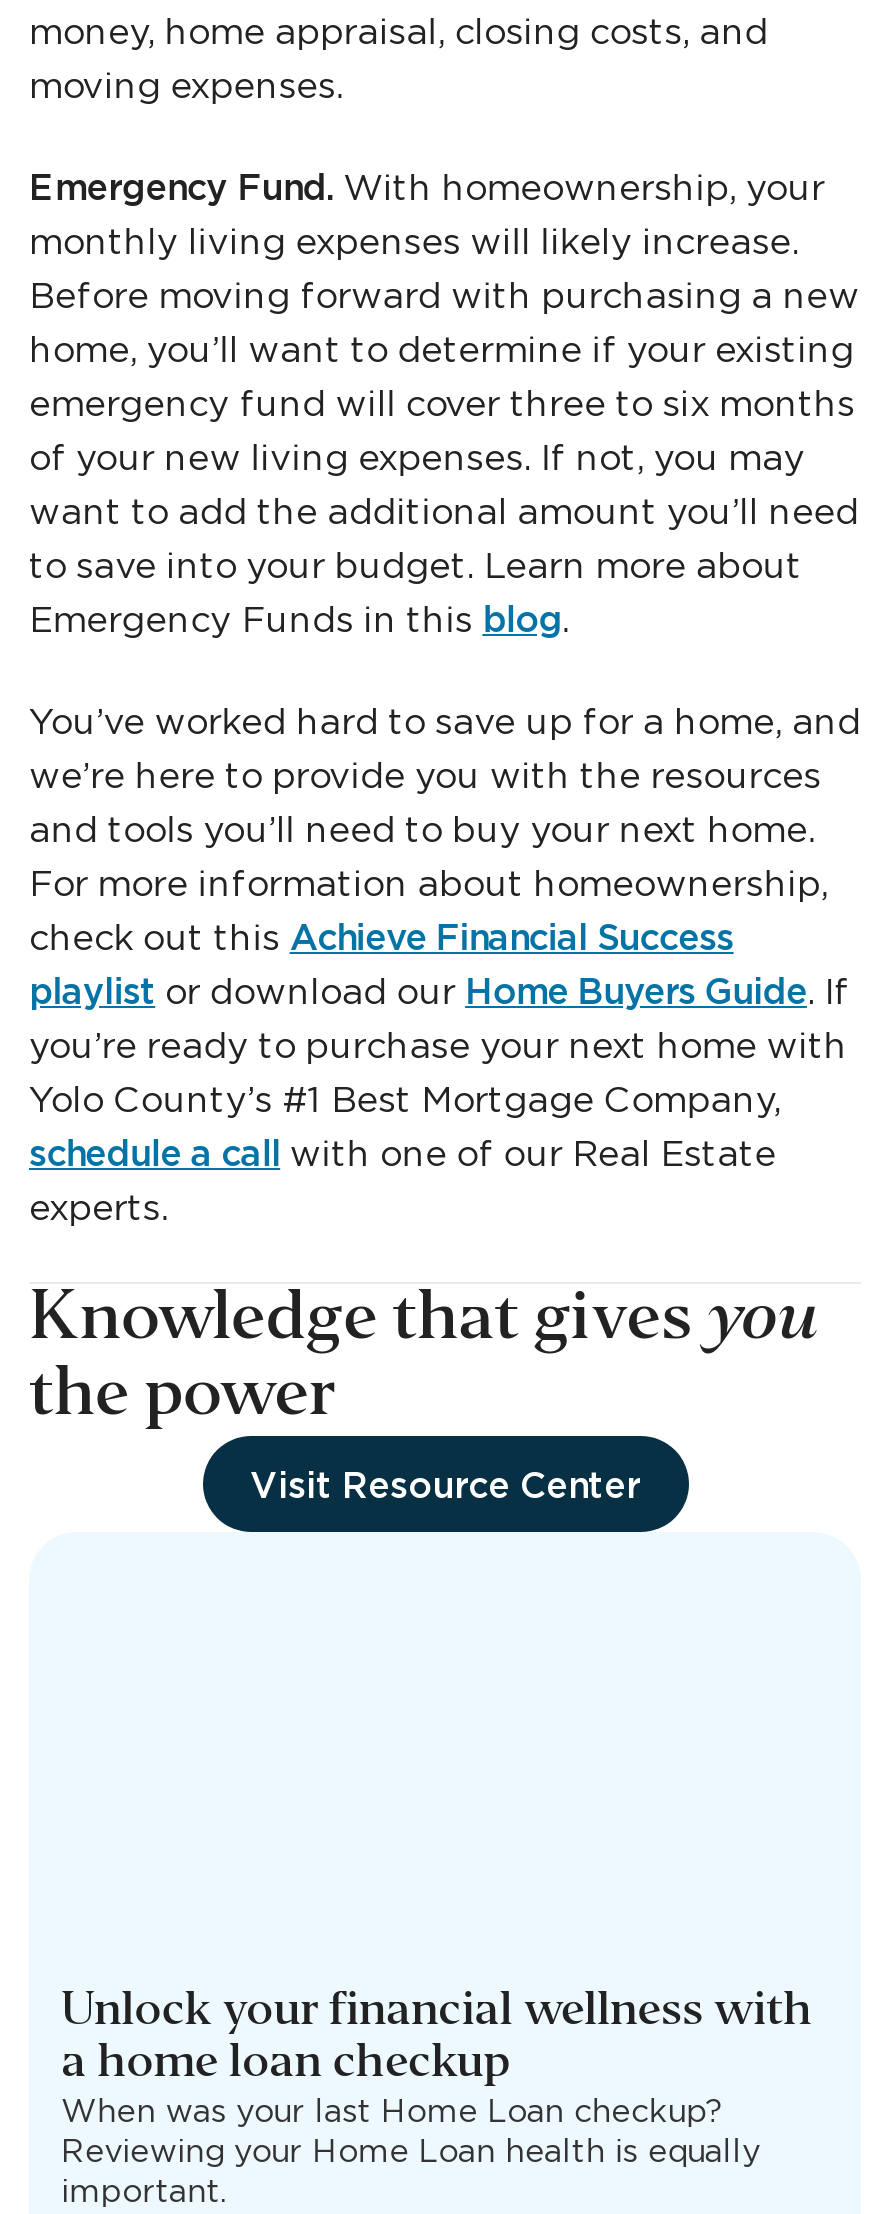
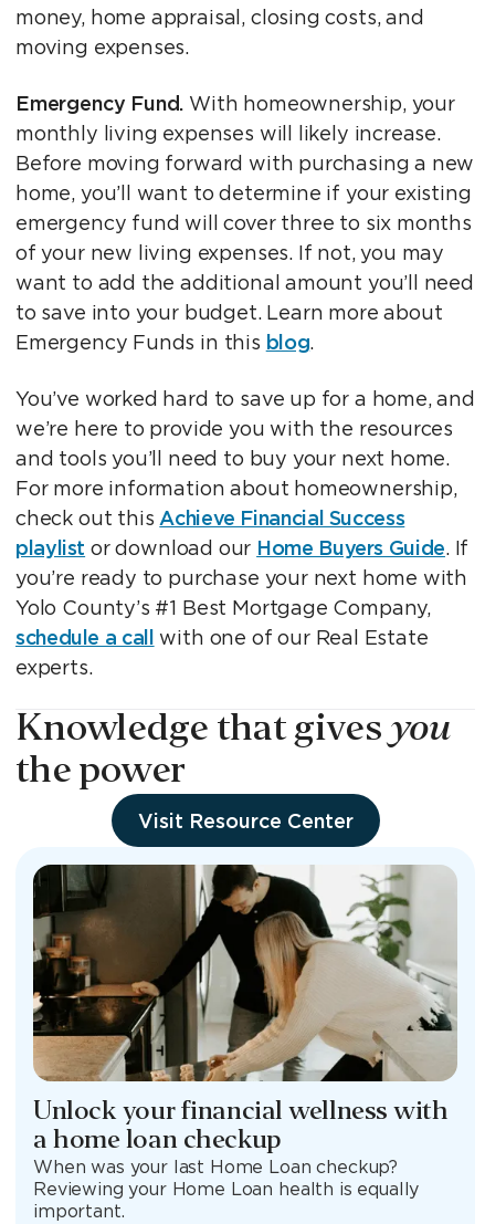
+ [image]
